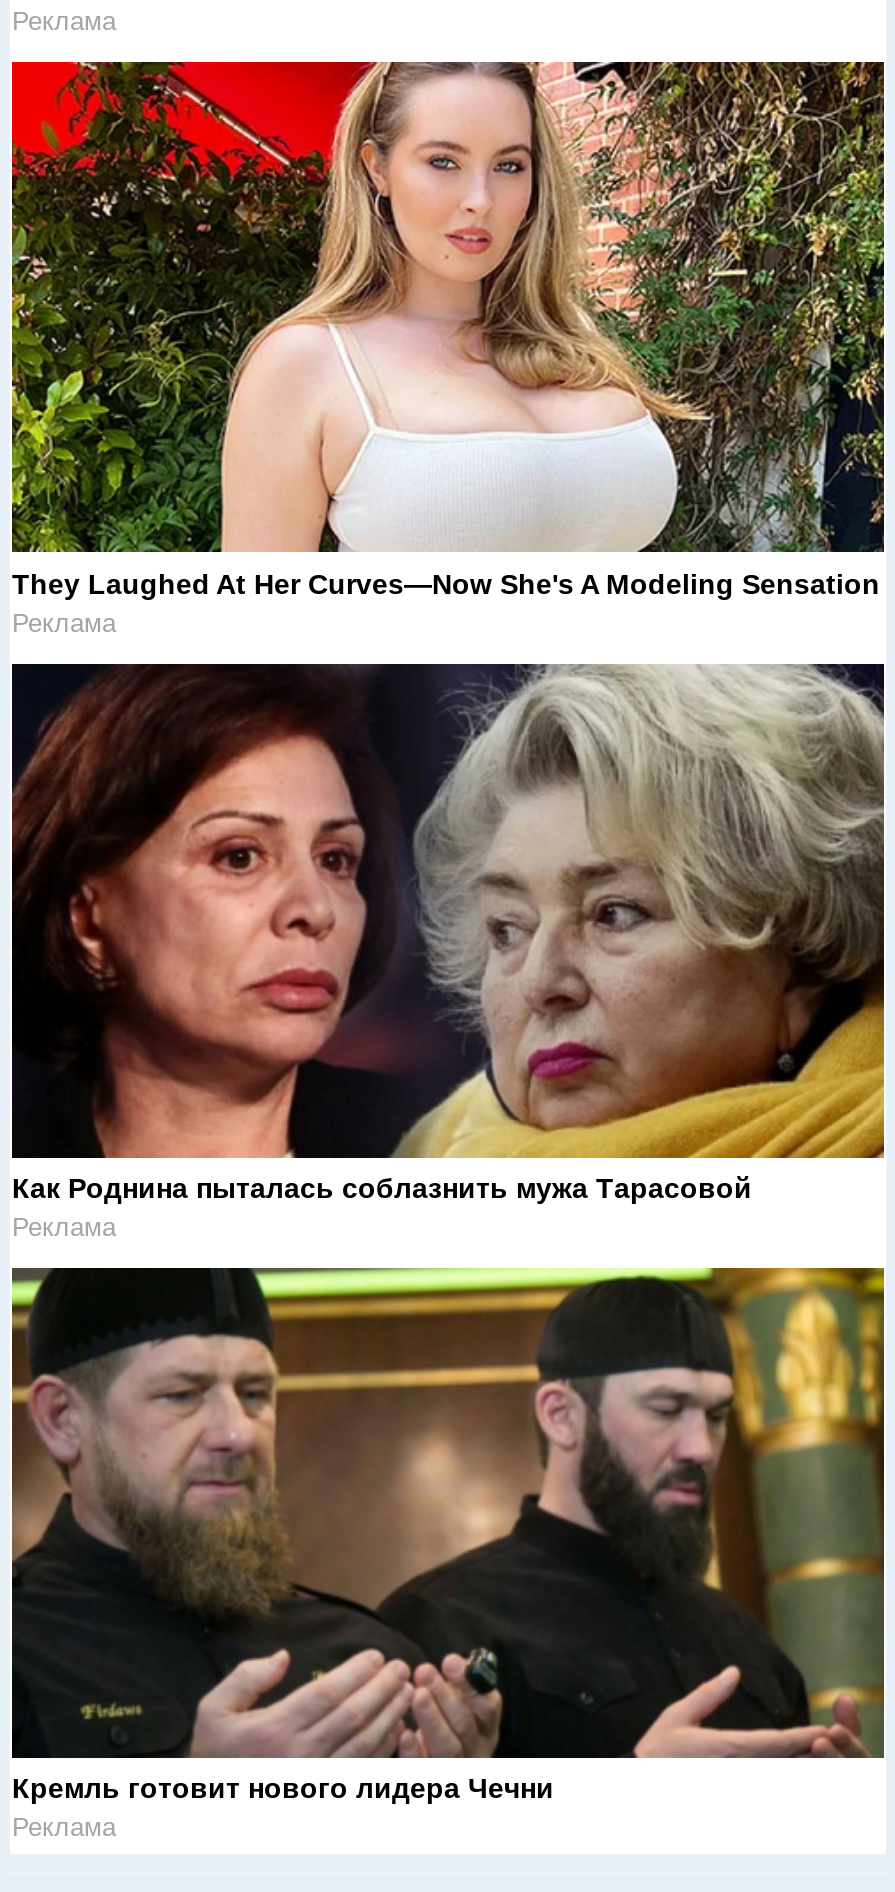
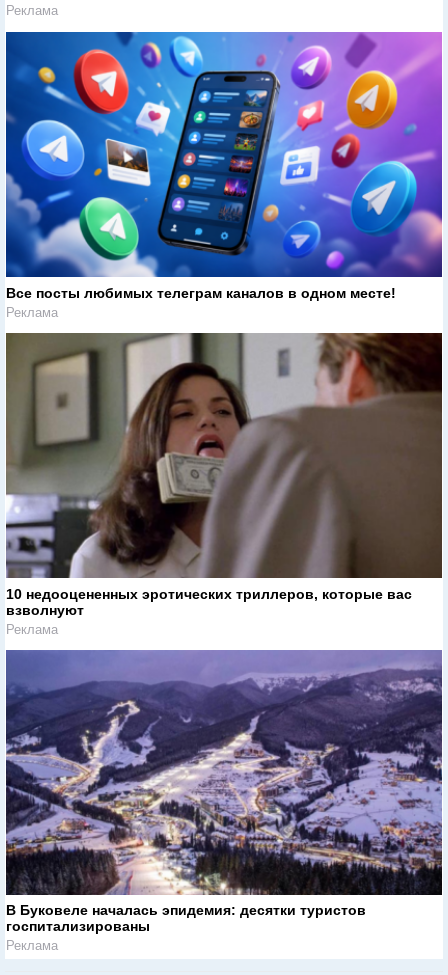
- [image]
- They Laughed At Her Curves—Now She's A Modeling Sensation
+ [image]
+ Все посты любимых телеграм каналов в одном месте!

- [image]
- Как Роднина пыталась соблазнить мужа Тарасовой
+ [image]
+ 10 недооцененных эротических триллеров, которые вас
+ взволнуют

- [image]
- Кремль готовит нового лидера Чечни
+ [image]
+ В Буковеле началась эпидемия: десятки туристов
+ госпитализированы
